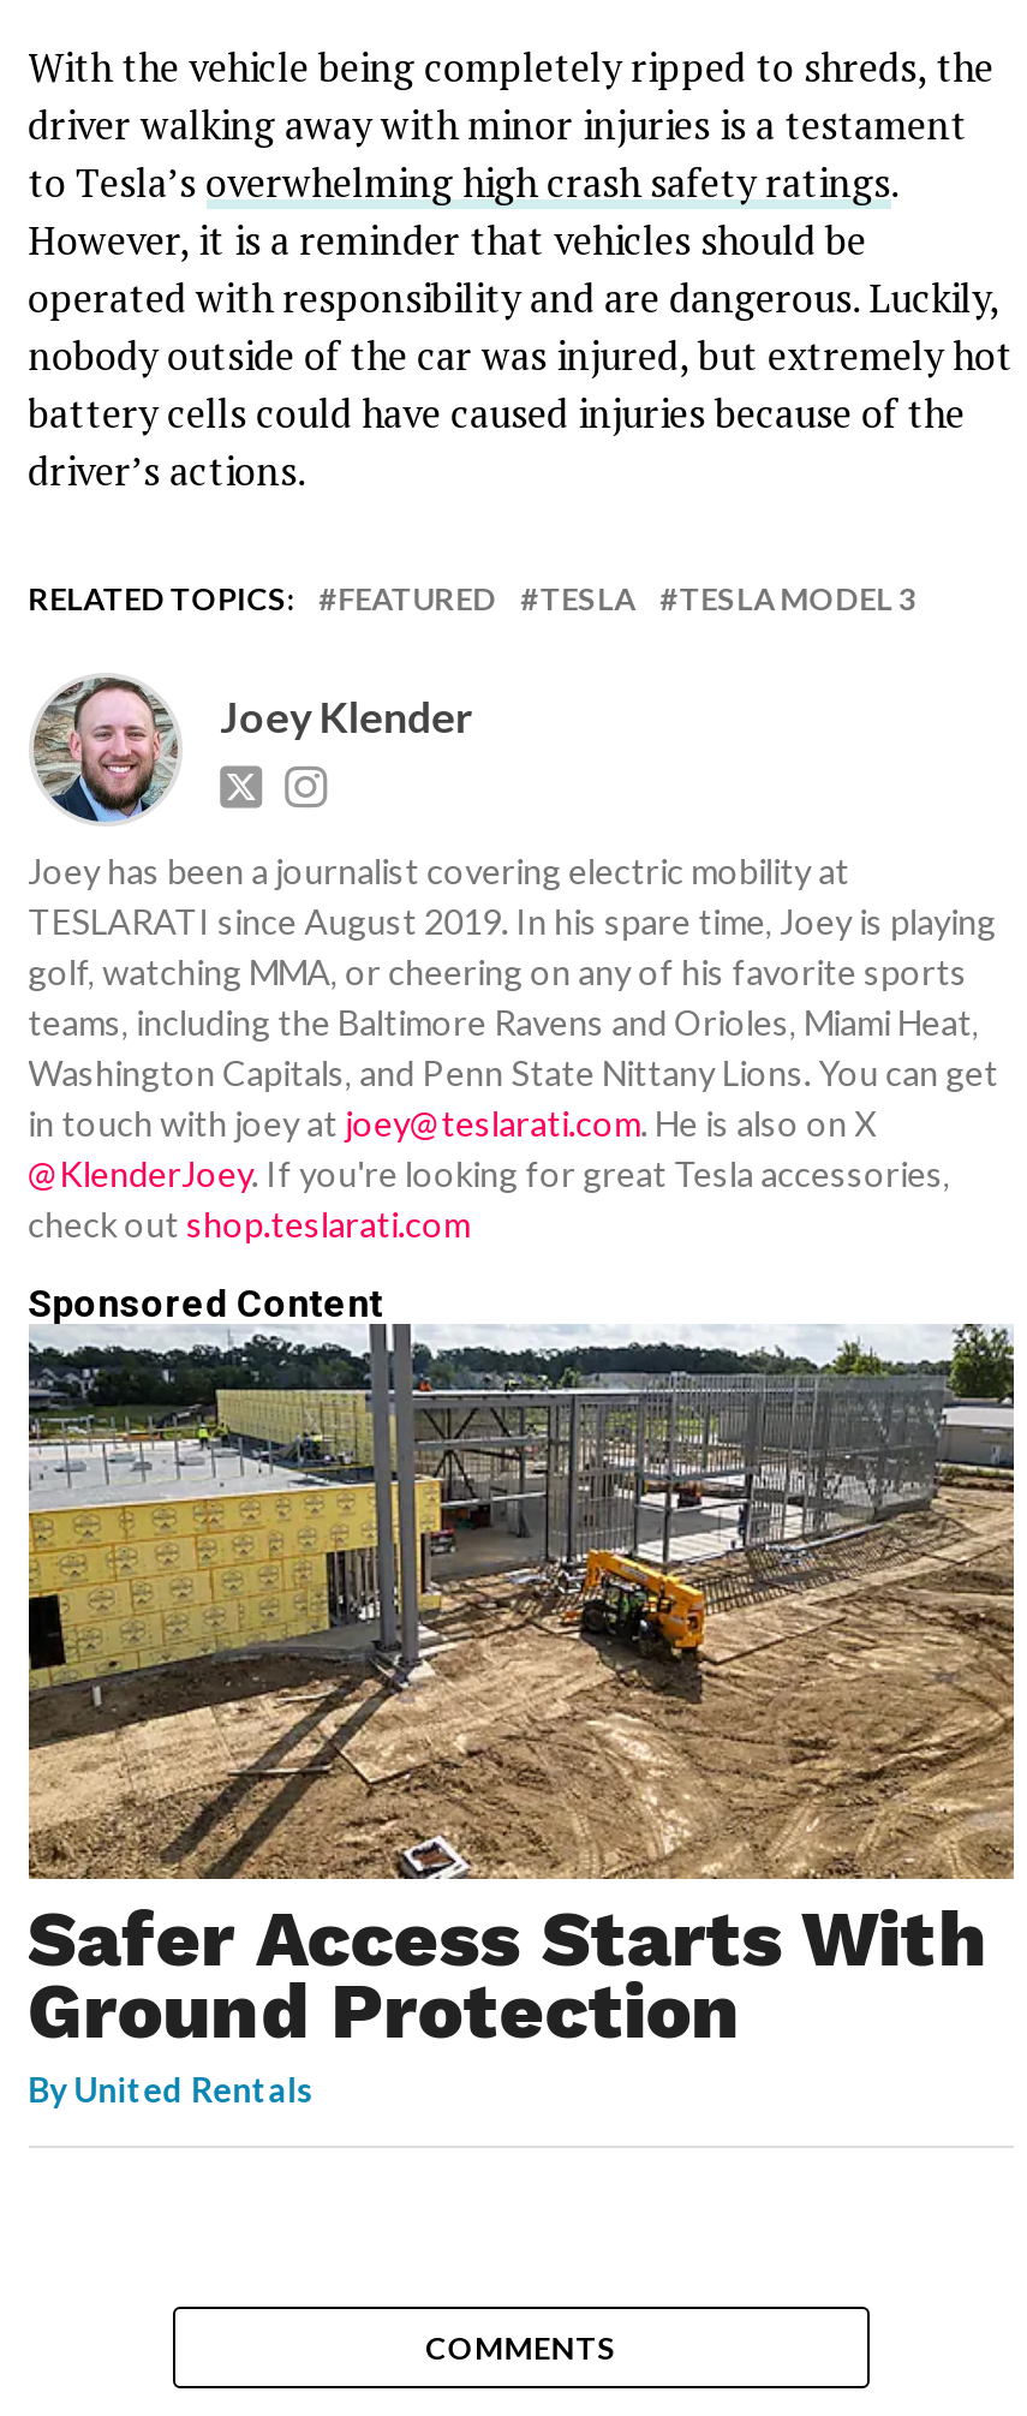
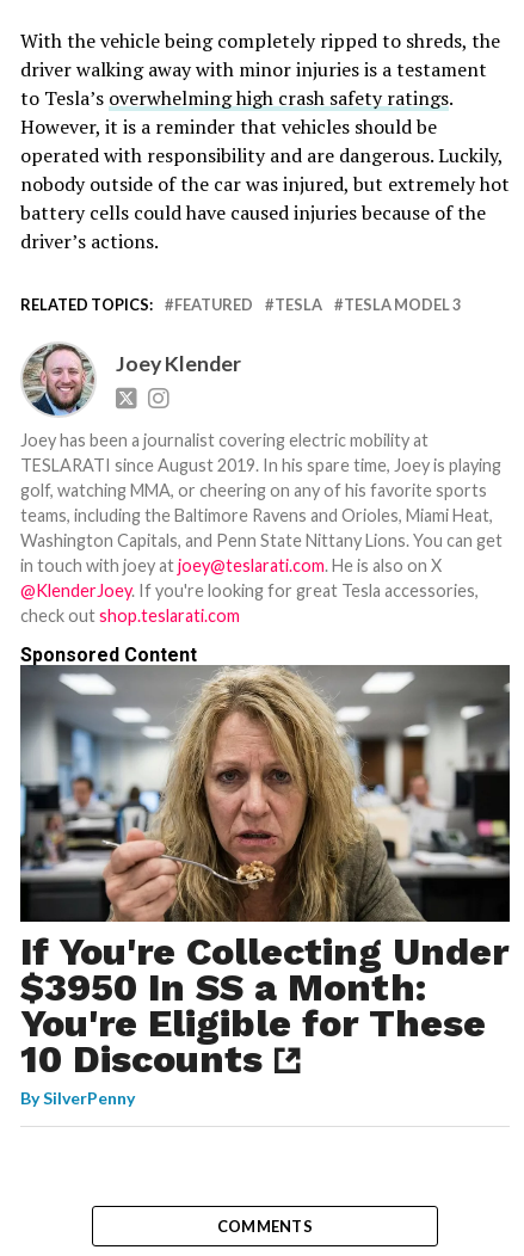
- [image]
+ [image]

- Safer Access Starts With
- Ground Protection
- By United Rentals
+ If You're Collecting Under
+ $3950 In SS a Month:
+ You're Eligible for These
+ 10 Discounts
+ By SilverPenny
